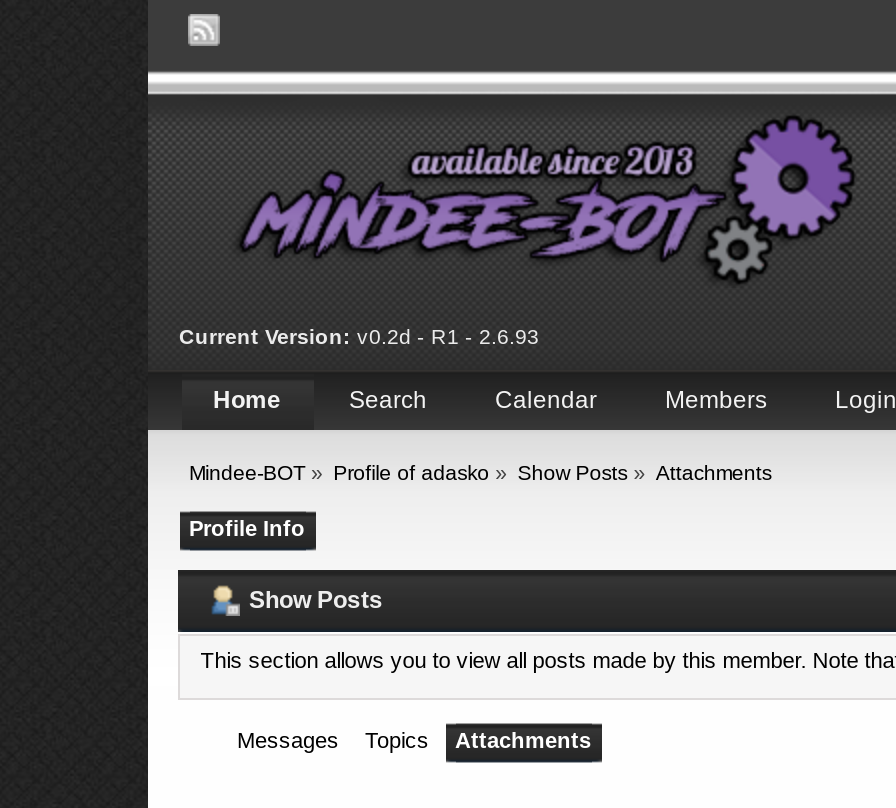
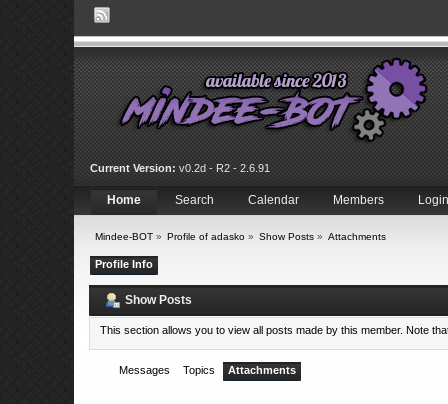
- Current Version: v0.2d - R1 - 2.6.93
+ Current Version: v0.2d - R2 - 2.6.91
